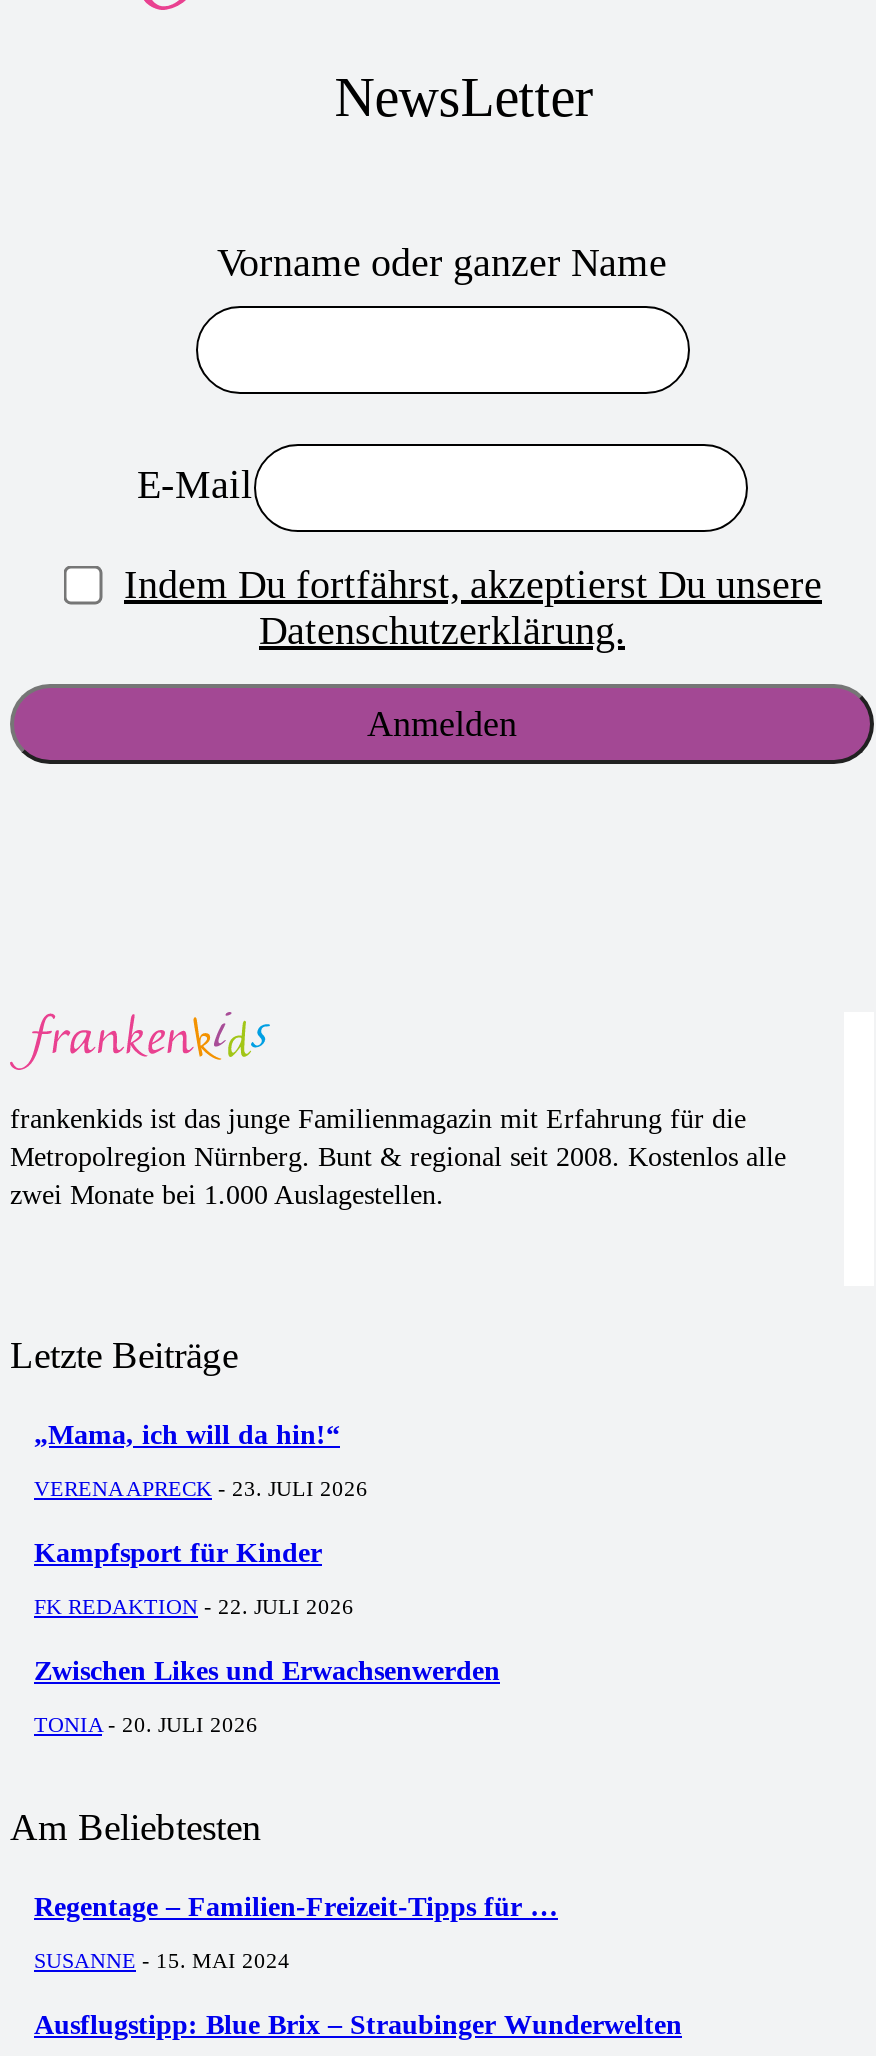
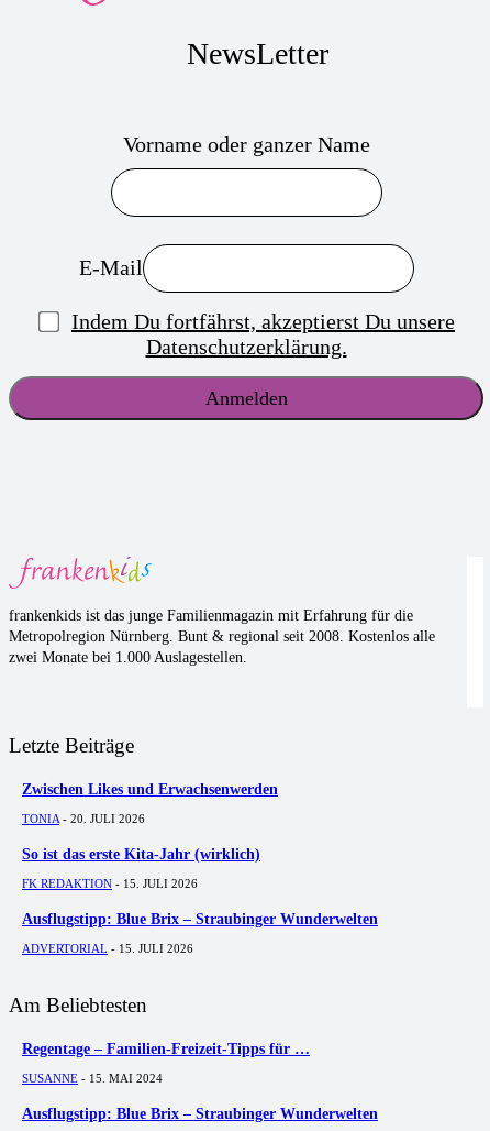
- „Mama, ich will da hin!“
- VERENA APRECK - 23. JULI 2026
- Kampfsport für Kinder
- FK REDAKTION - 22. JULI 2026

moved up: Zwischen Likes und Erwachsenwerden | TONIA - 20. JULI 2026

+ So ist das erste Kita-Jahr (wirklich)
+ FK REDAKTION - 15. JULI 2026
+ Ausflugstipp: Blue Brix – Straubinger Wunderwelten
+ ADVERTORIAL - 15. JULI 2026
